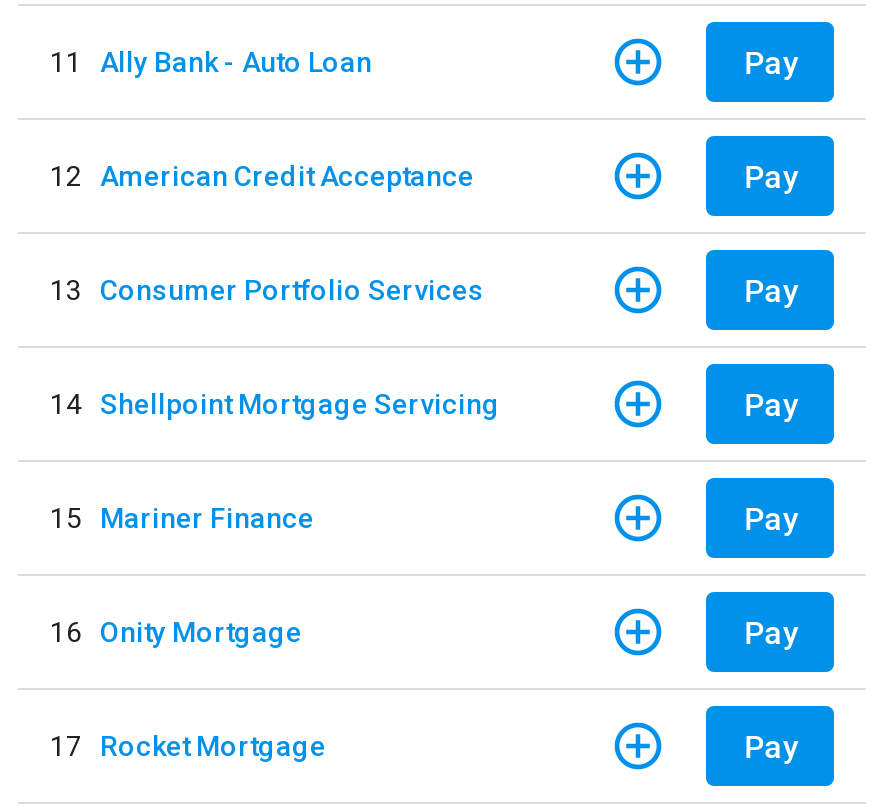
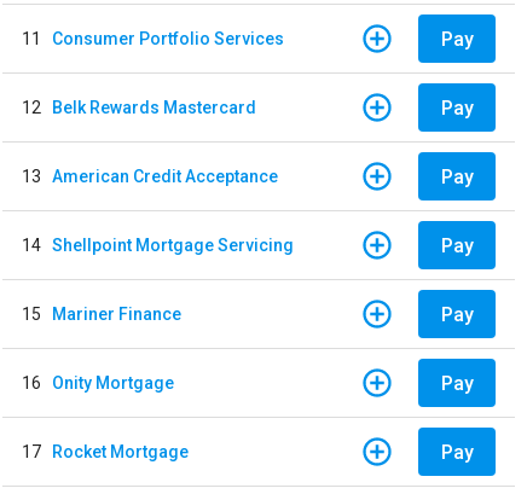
- 11 Ally Bank - Auto Loan
+ 11 Consumer Portfolio Services

- 12 American Credit Acceptance
+ 12 Belk Rewards Mastercard

- 13 Consumer Portfolio Services
+ 13 American Credit Acceptance
